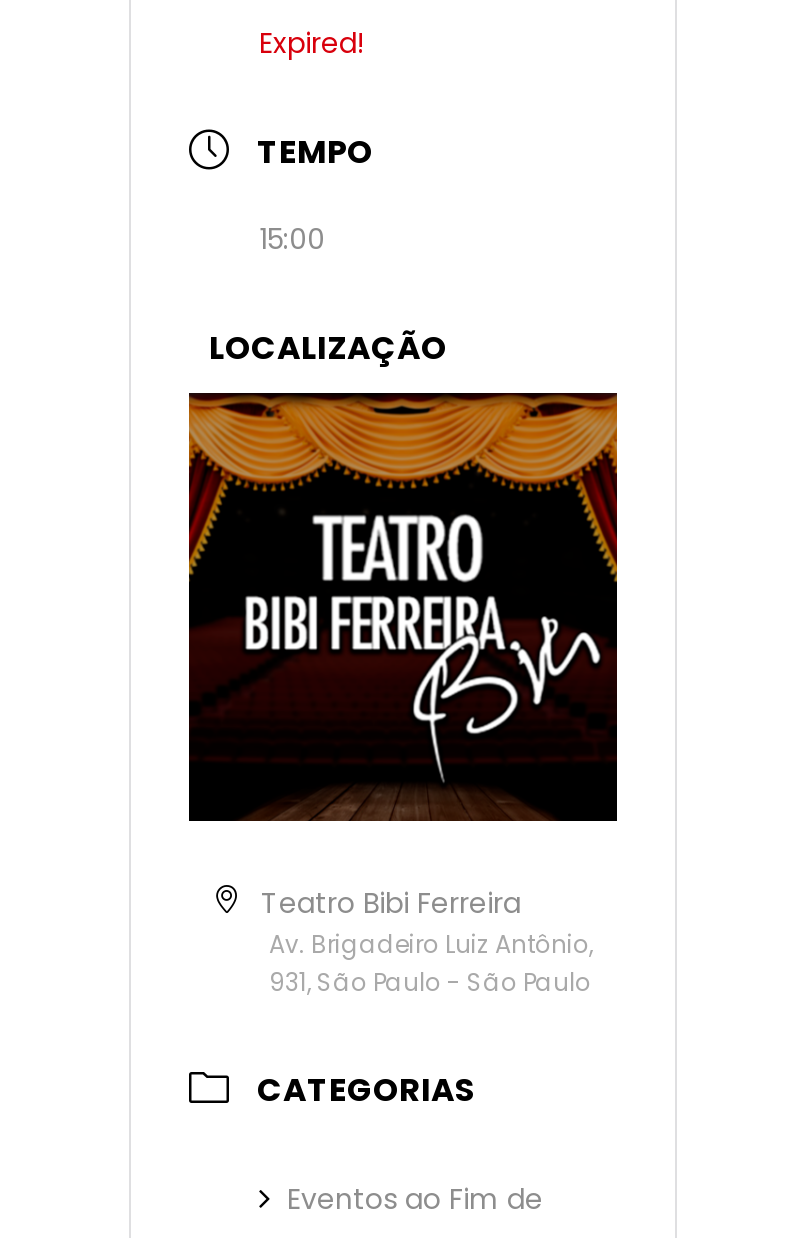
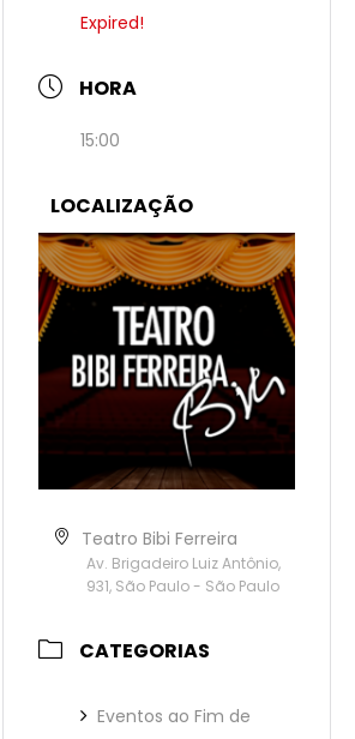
- TEMPO
+ HORA
